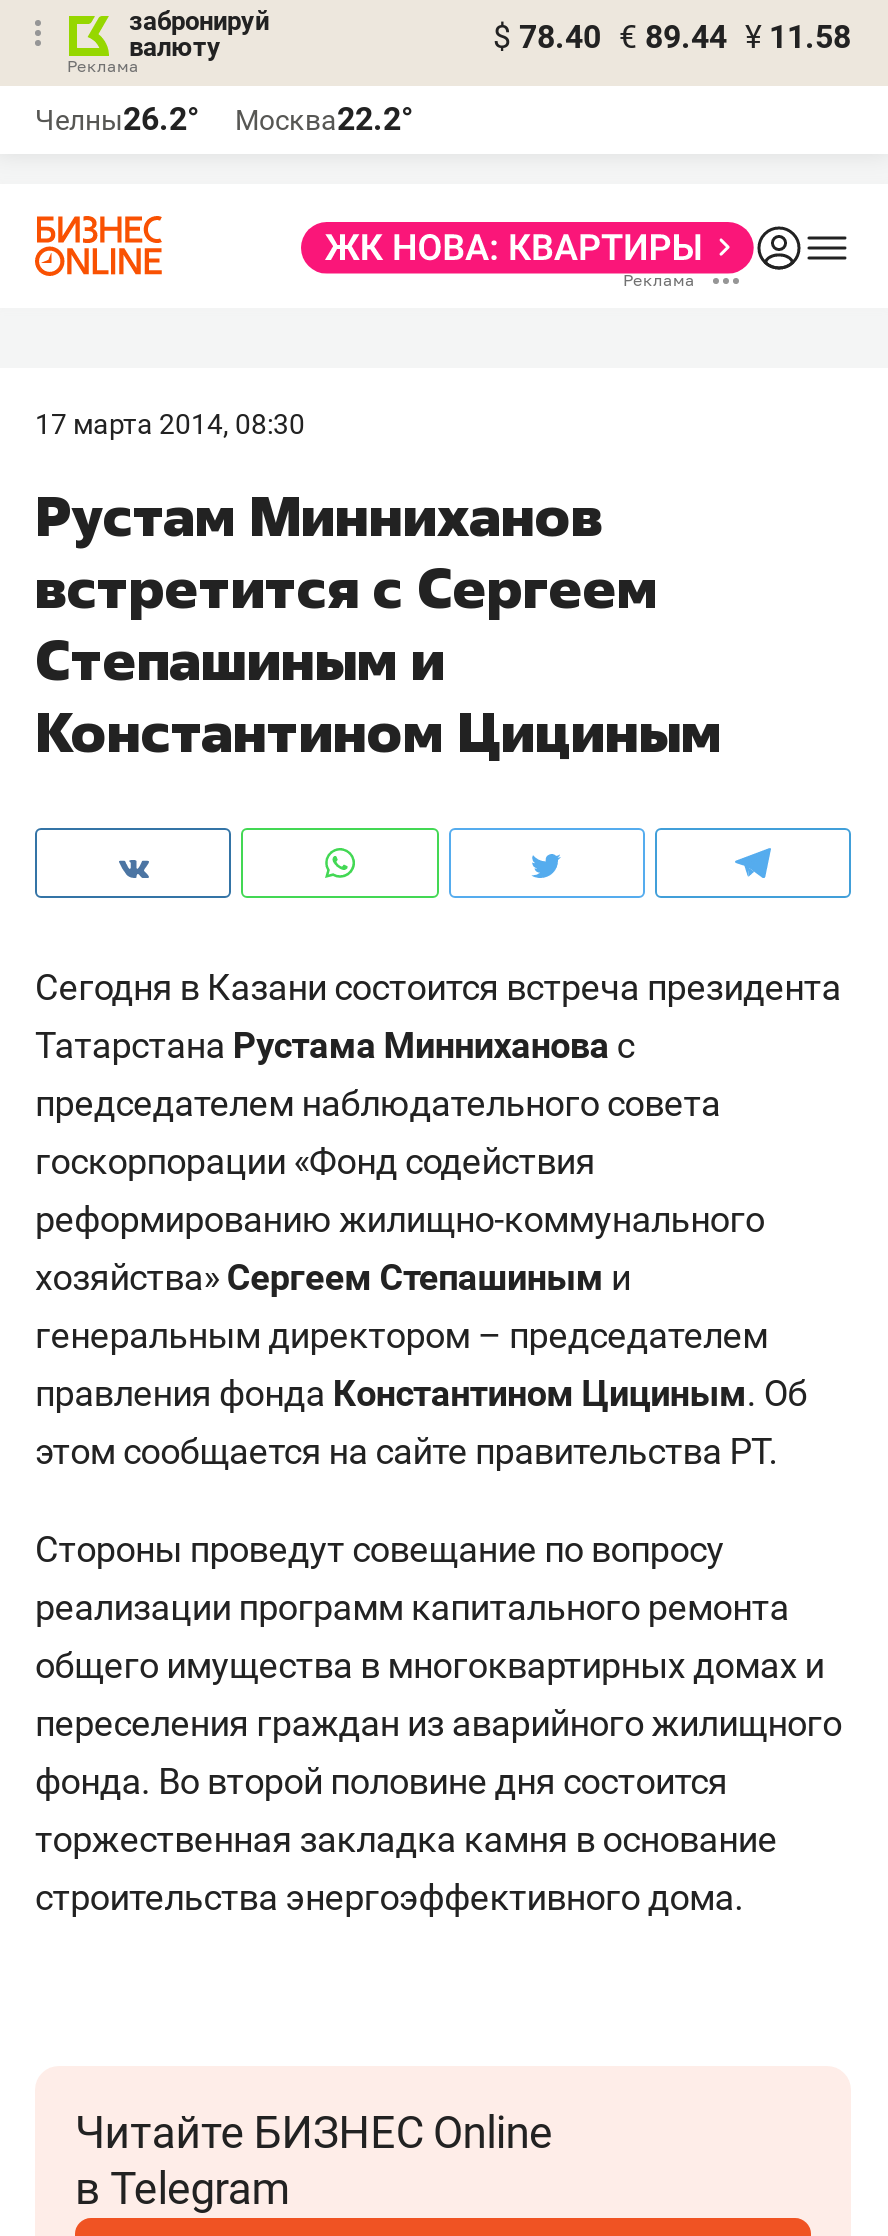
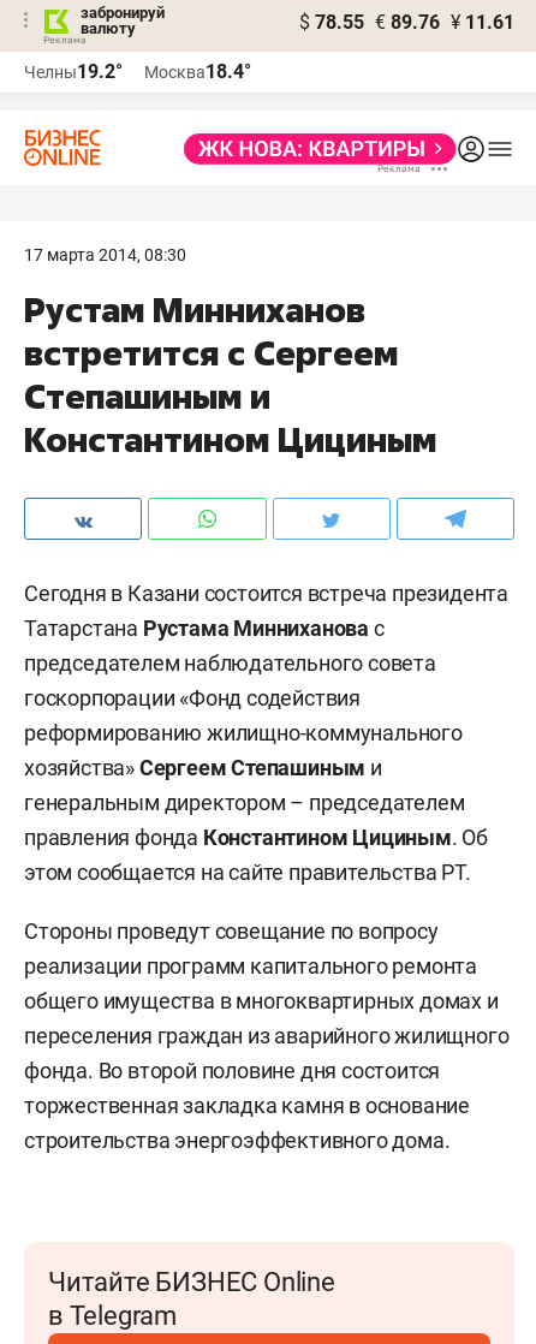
- $ 78.40 € 89.44 ¥ 11.58
+ $ 78.55 € 89.76 ¥ 11.61

- Челны26.2°
+ Челны19.2°

- Москва22.2°
+ Москва18.4°
